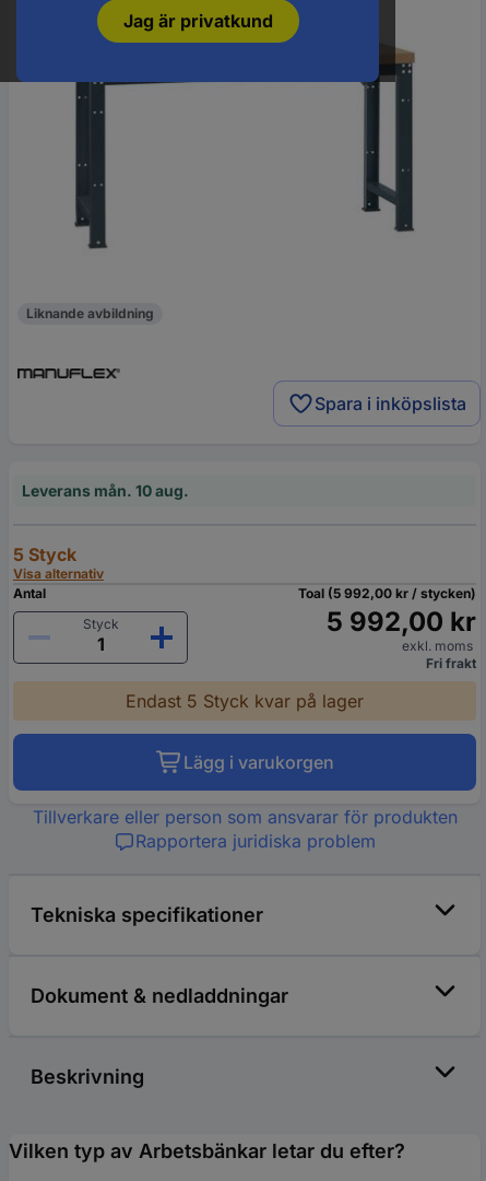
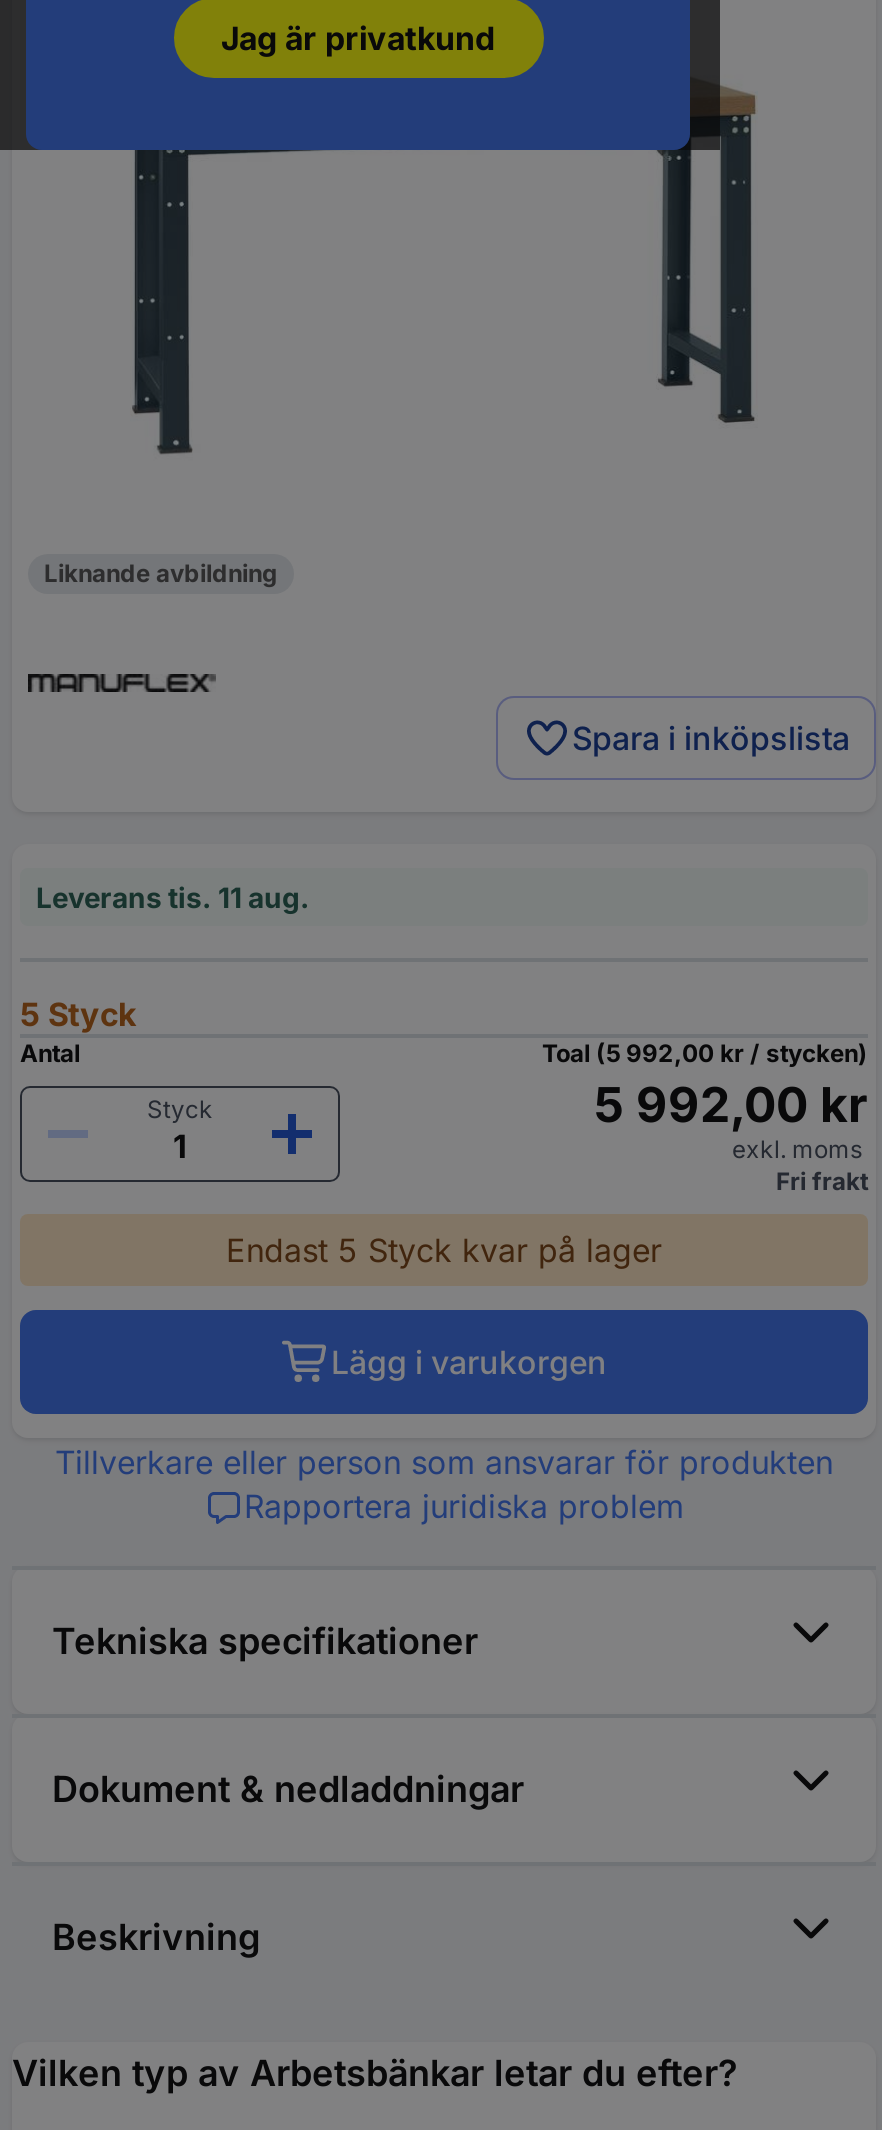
- Leverans mån. 10 aug.
+ Leverans tis. 11 aug.

- Visa alternativ
